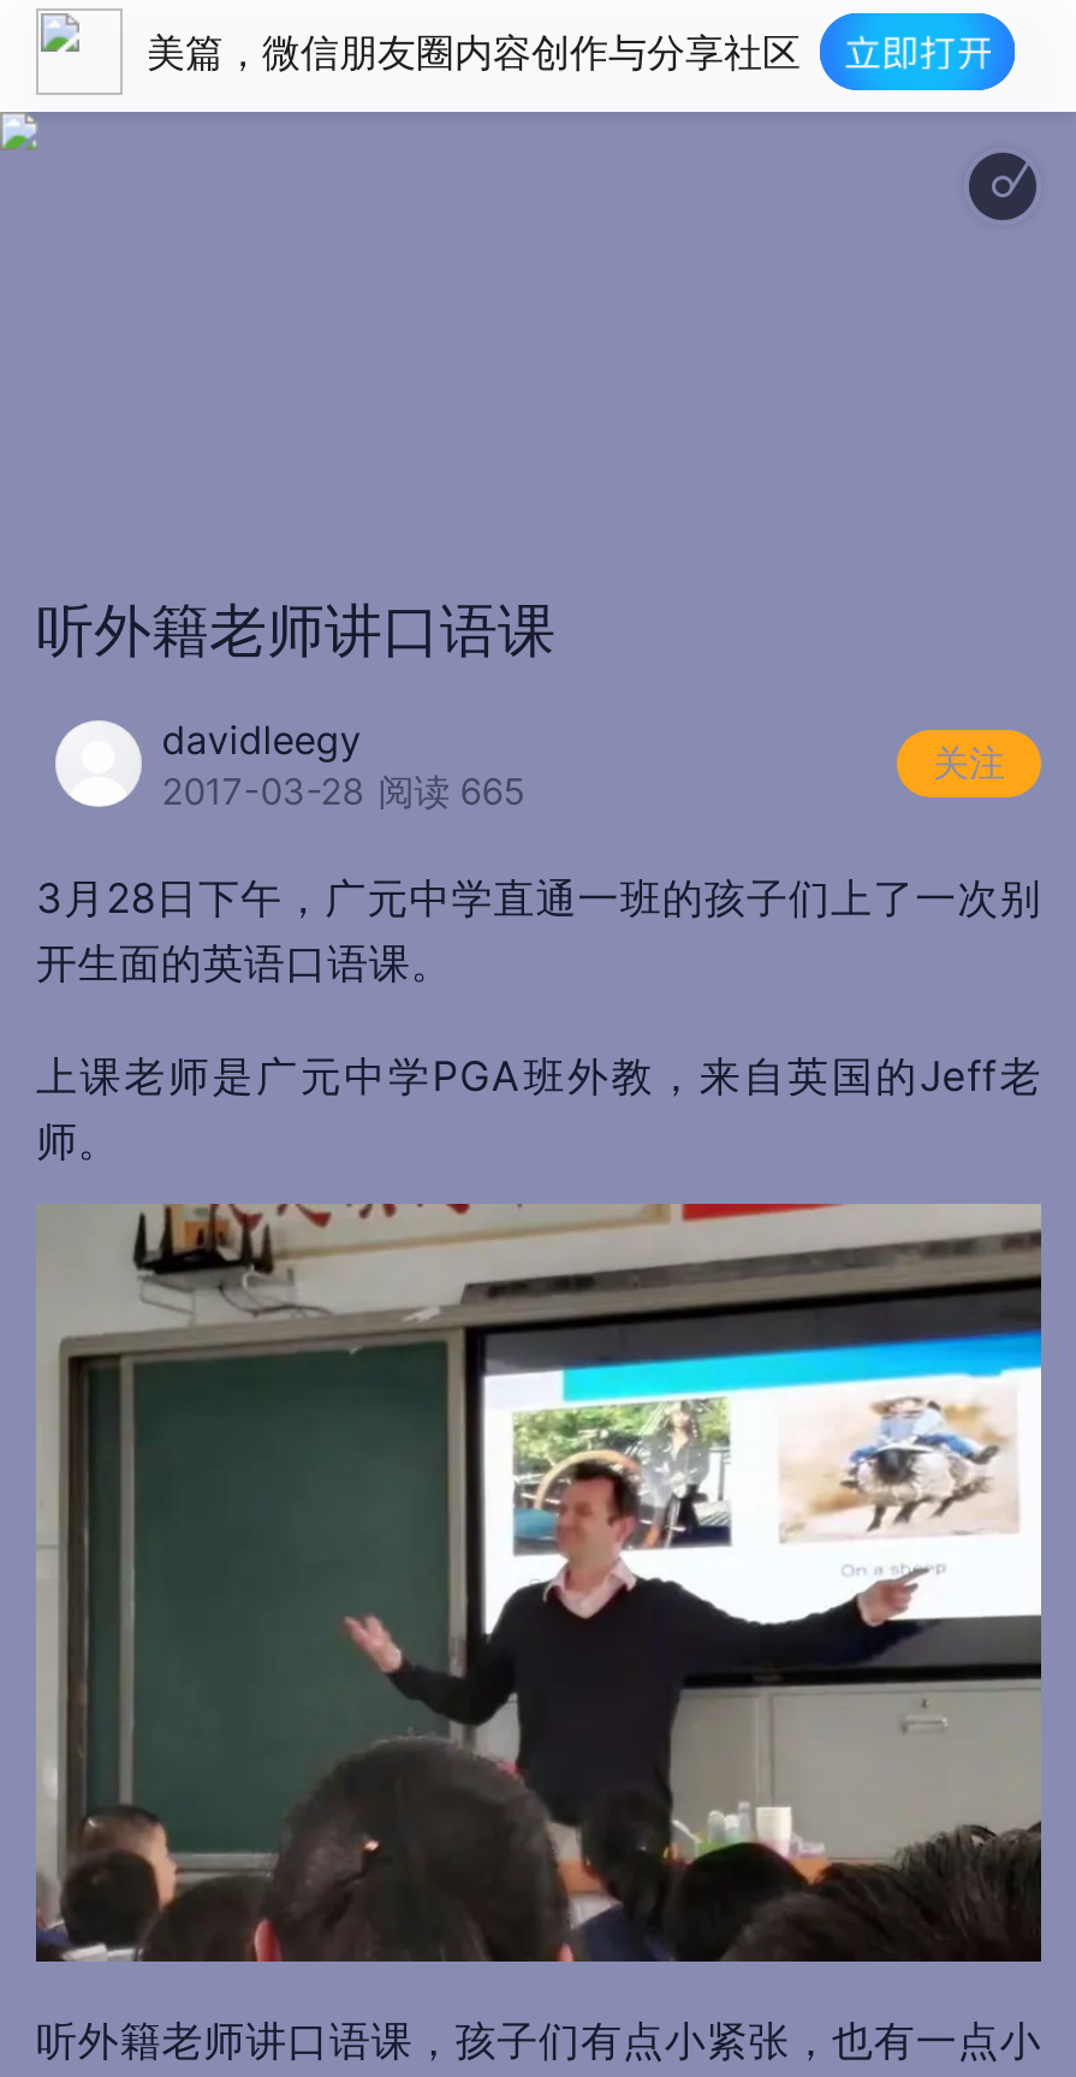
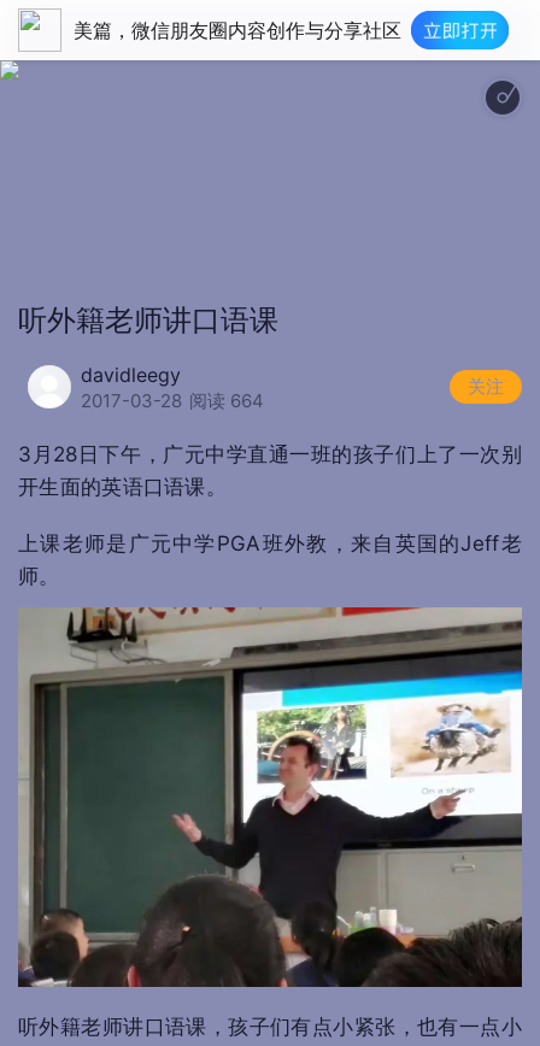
- 2017-03-28 阅读 665
+ 2017-03-28 阅读 664
